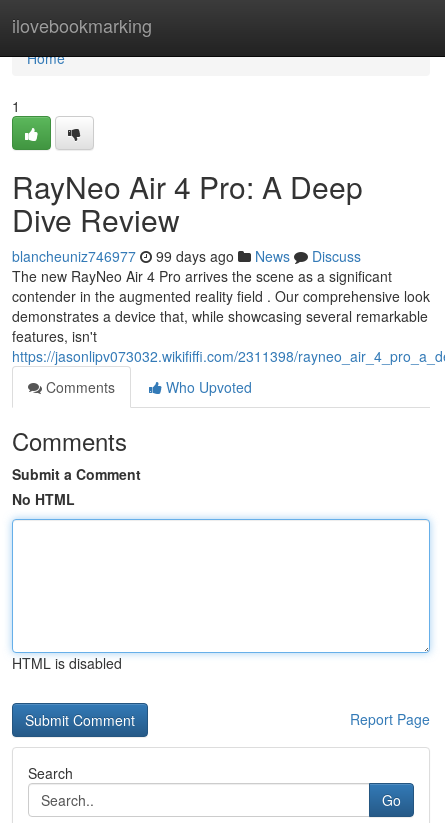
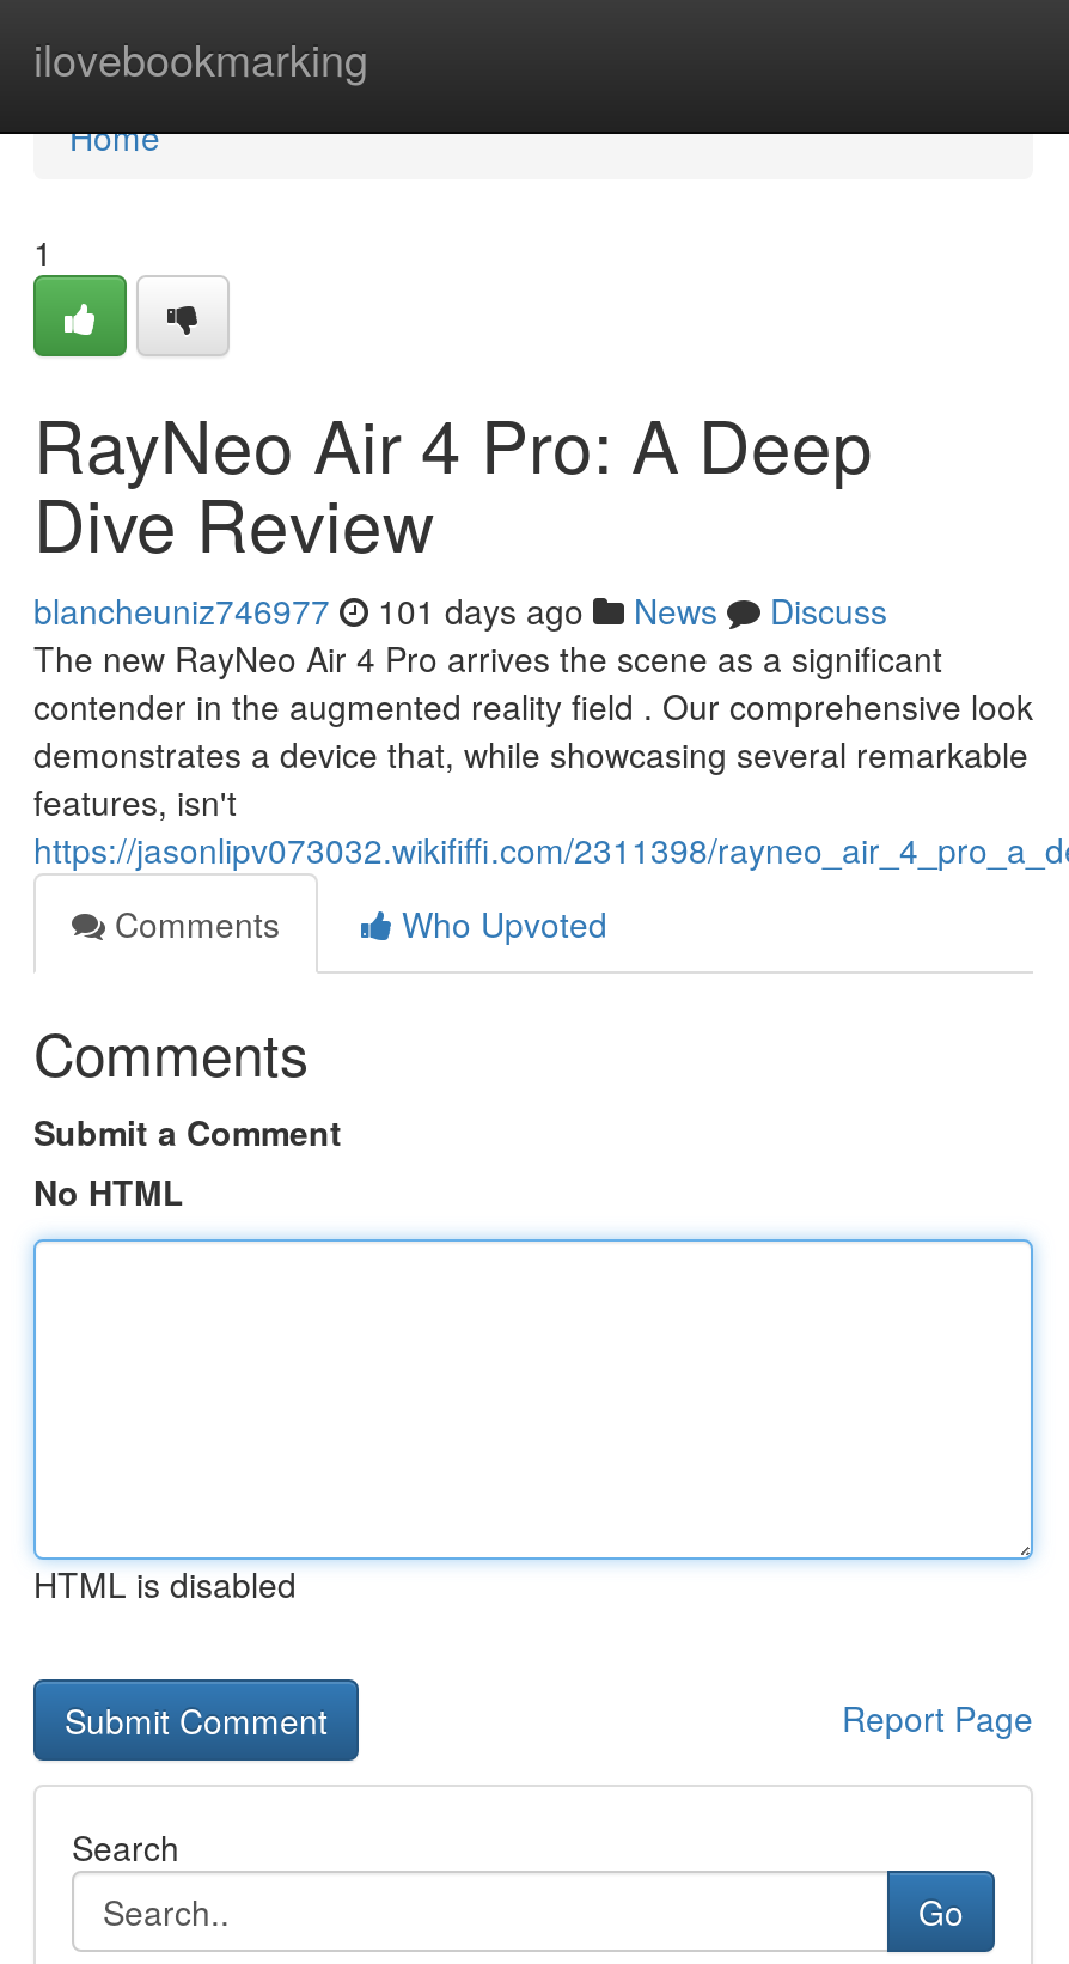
- blancheuniz746977 99 days ago News Discuss
+ blancheuniz746977 101 days ago News Discuss
